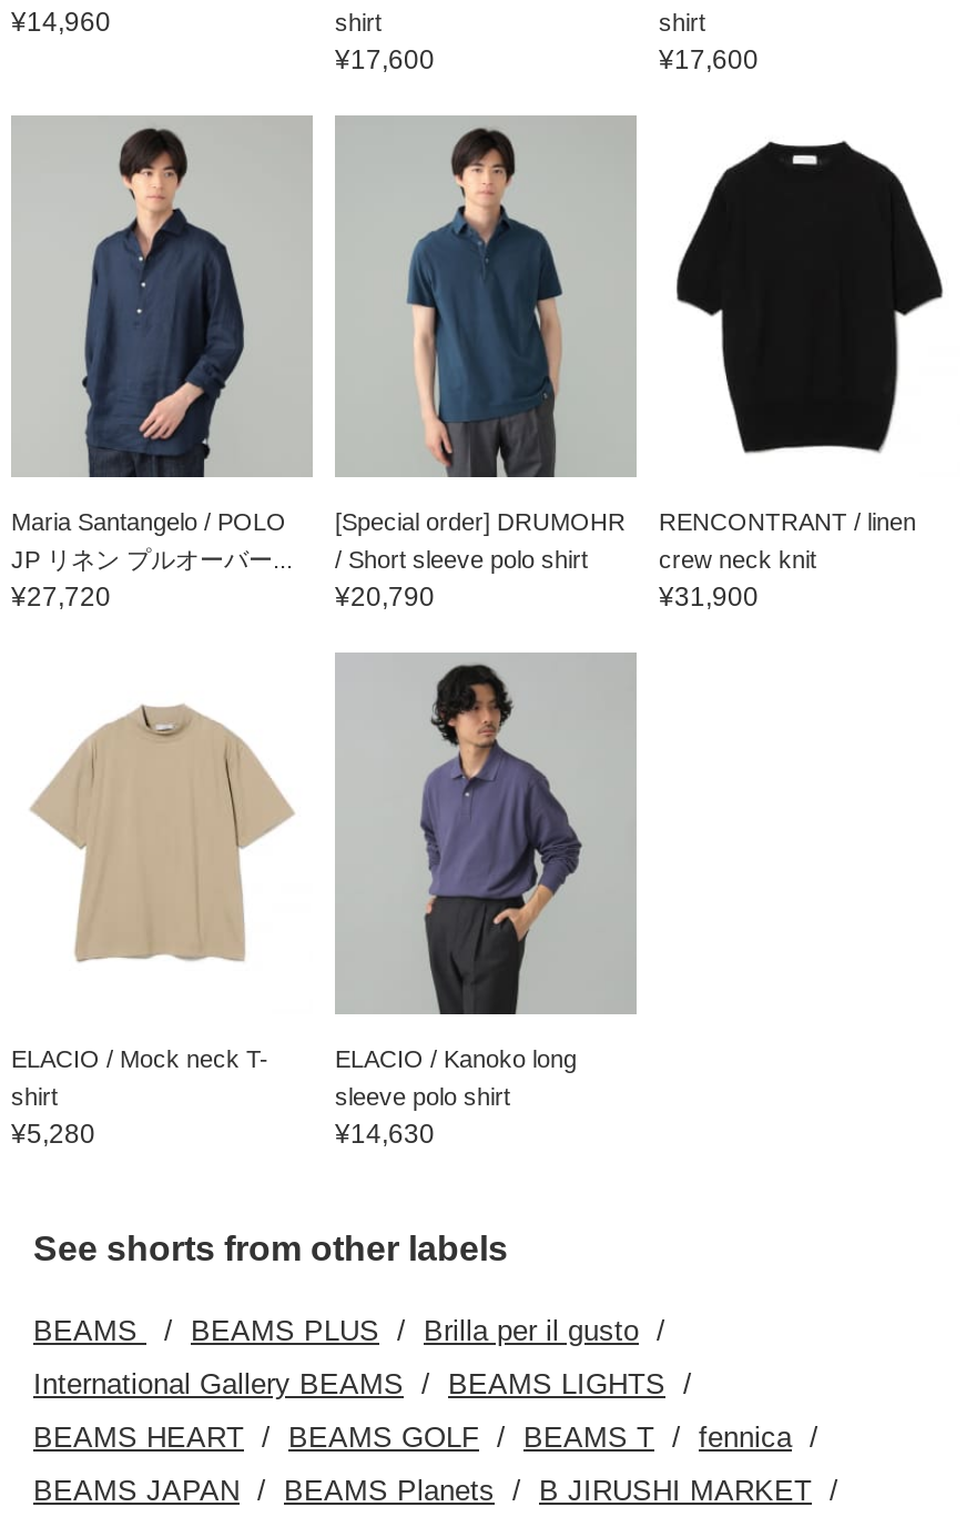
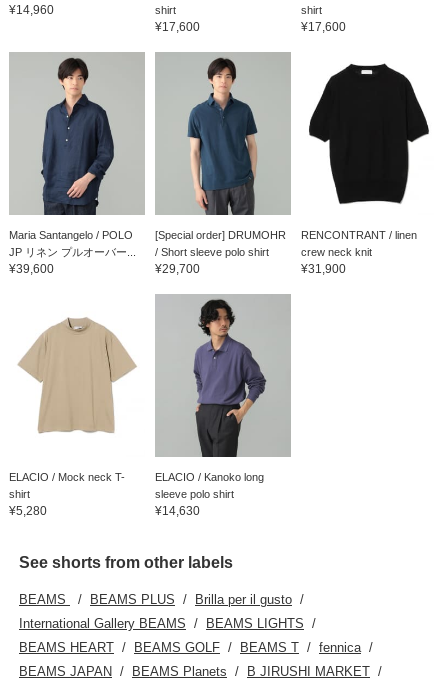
- ¥27,720
+ ¥39,600

- ¥20,790
+ ¥29,700
